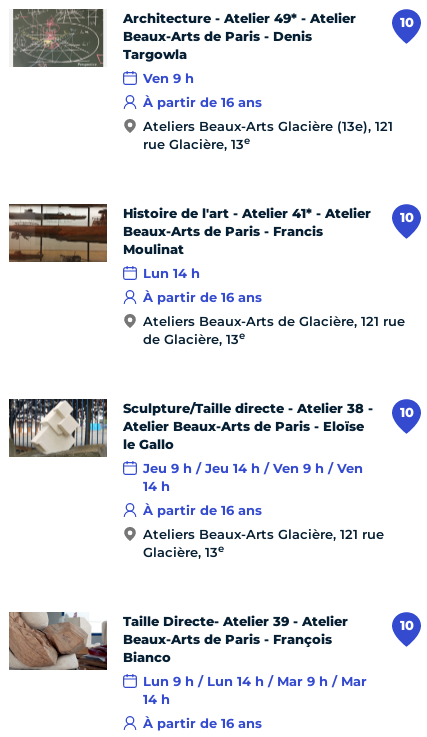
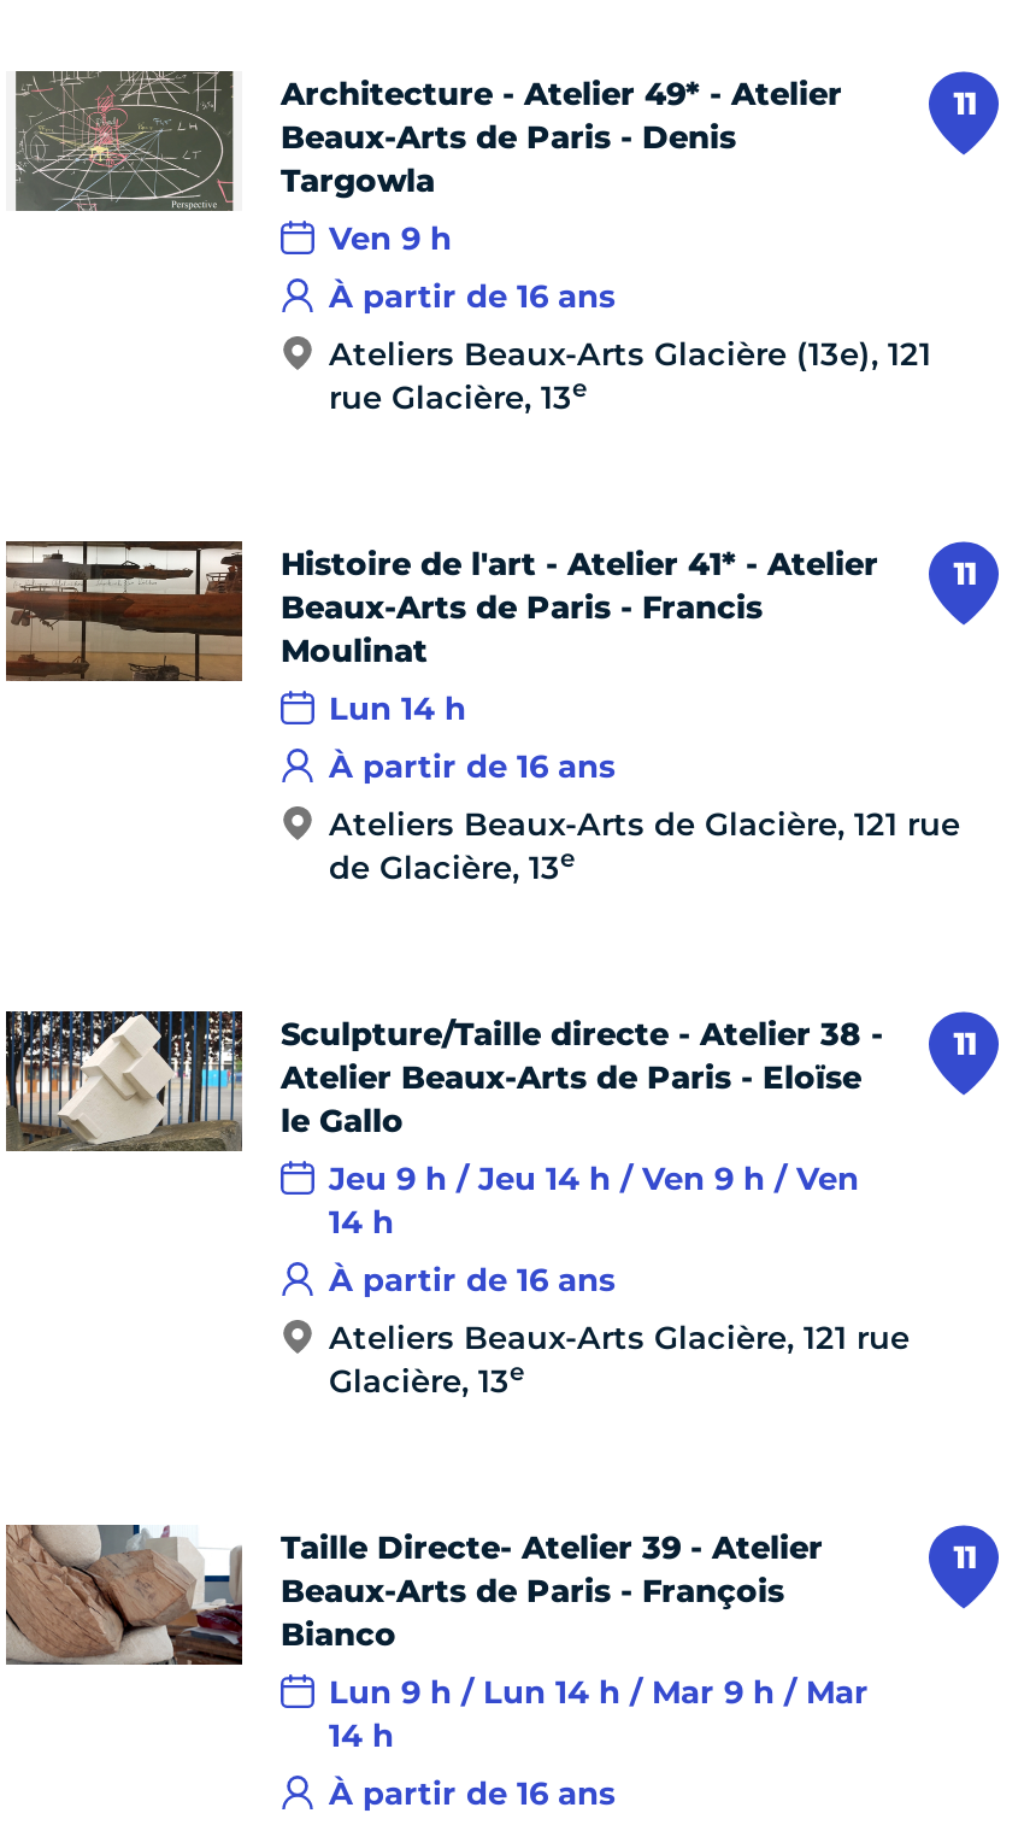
- 10
+ 11

- Histoire de l'art - Atelier 41* - Atelier 10
+ Histoire de l'art - Atelier 41* - Atelier 11

- Sculpture/Taille directe - Atelier 38 - 10
+ Sculpture/Taille directe - Atelier 38 - 11

- 10
+ 11
